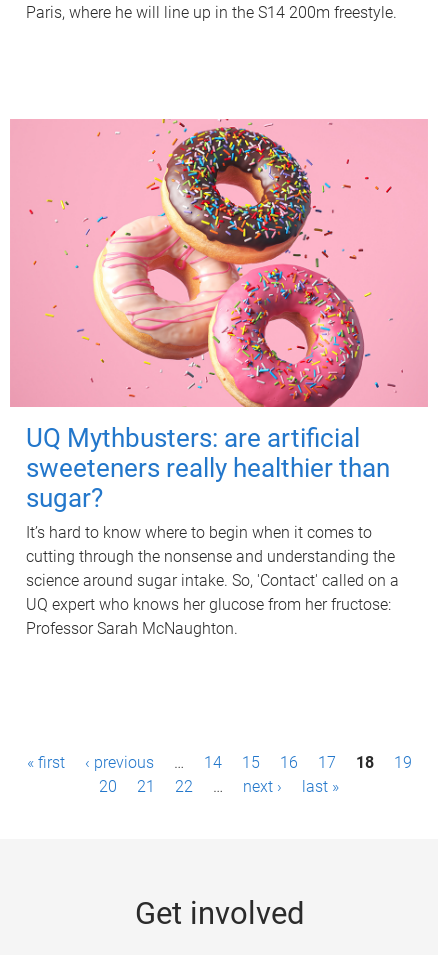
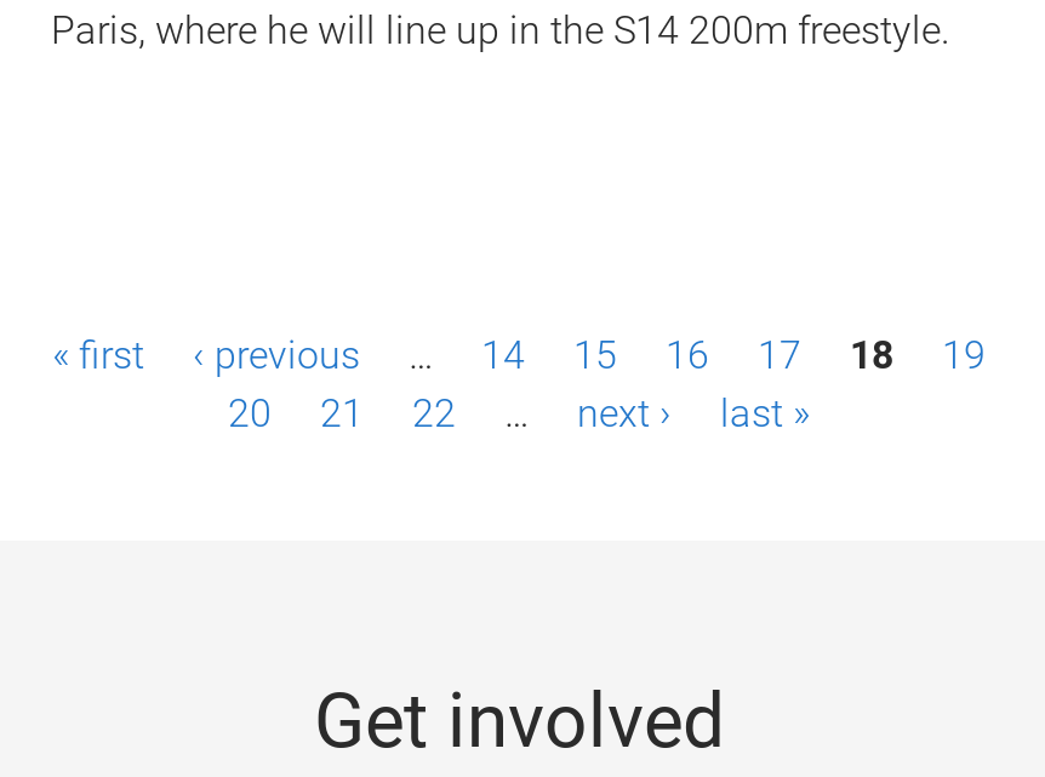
- [image]
- UQ Mythbusters: are artificial
- sweeteners really healthier than
- sugar?
- It’s hard to know where to begin when it comes to
- cutting through the nonsense and understanding the
- science around sugar intake. So, 'Contact' called on a
- UQ expert who knows her glucose from her fructose:
- Professor Sarah McNaughton.
